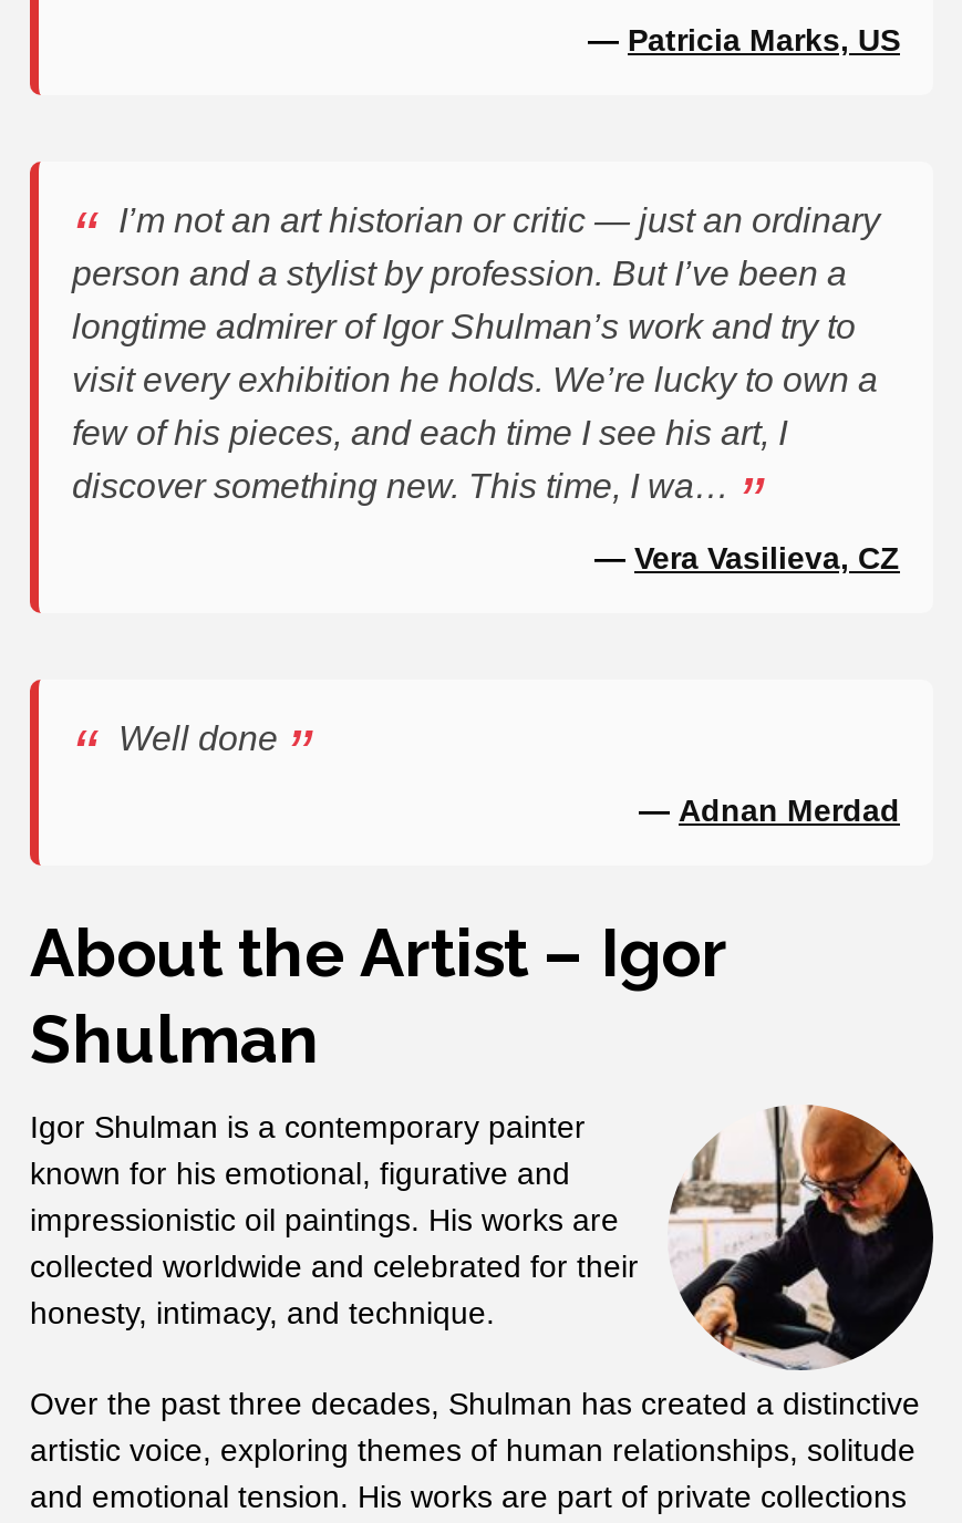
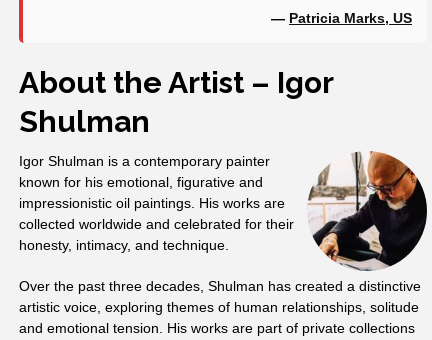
- I’m not an art historian or critic — just an ordinary
- person and a stylist by profession. But I’ve been a
- longtime admirer of Igor Shulman’s work and try to
- visit every exhibition he holds. We’re lucky to own a
- few of his pieces, and each time I see his art, I
- discover something new. This time, I wa…
- Vera Vasilieva, CZ

- Well done
- Adnan Merdad
